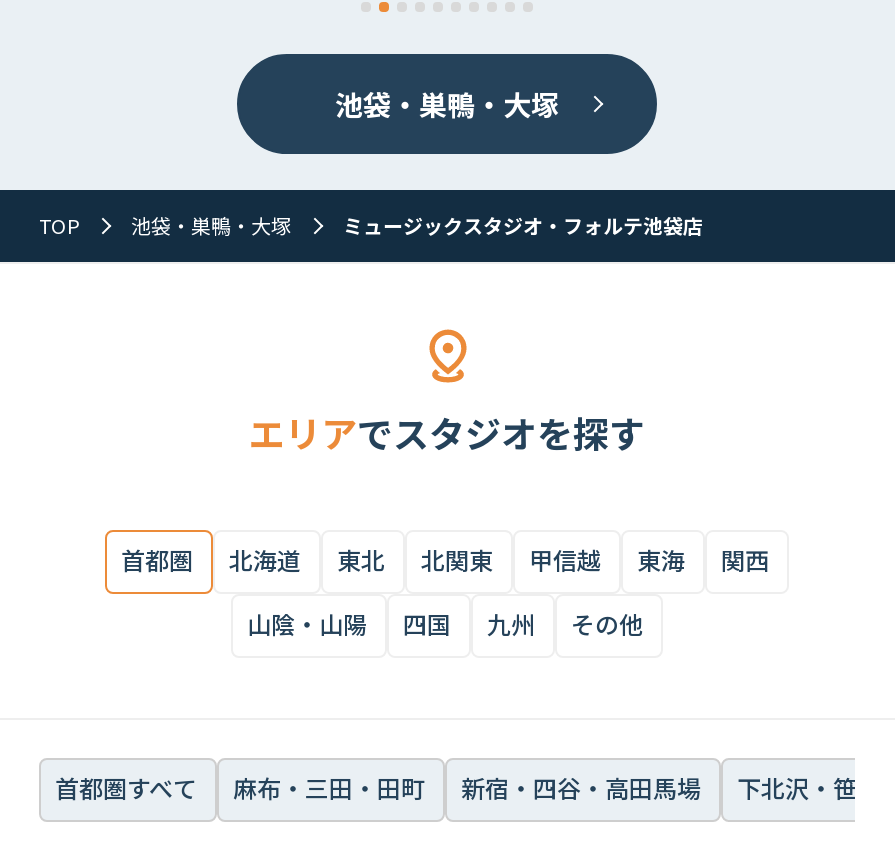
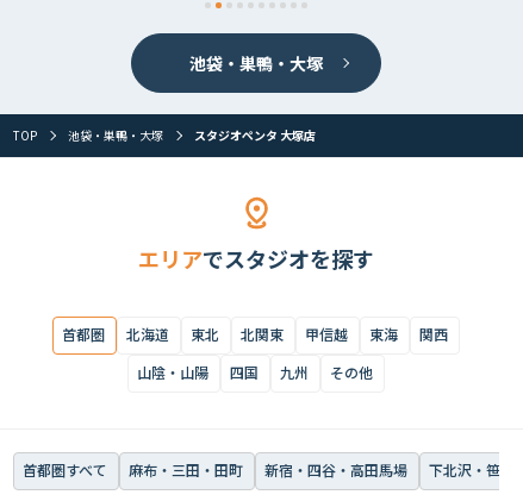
- ミュージックスタジオ・フォルテ池袋店
+ スタジオペンタ 大塚店
